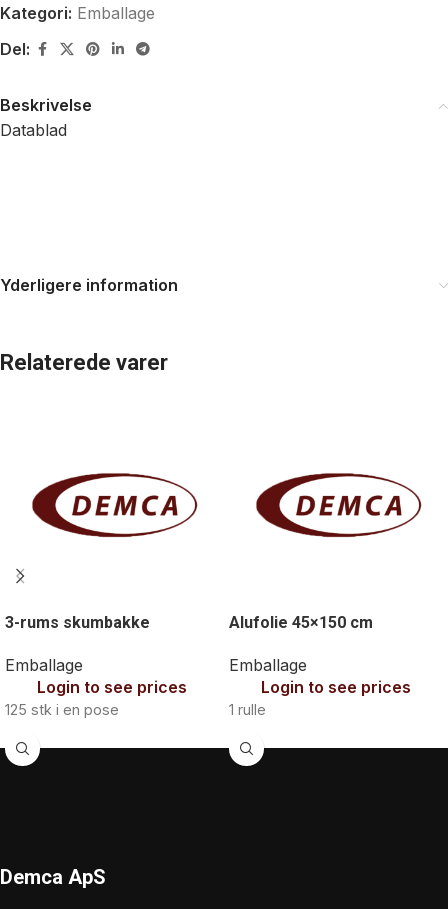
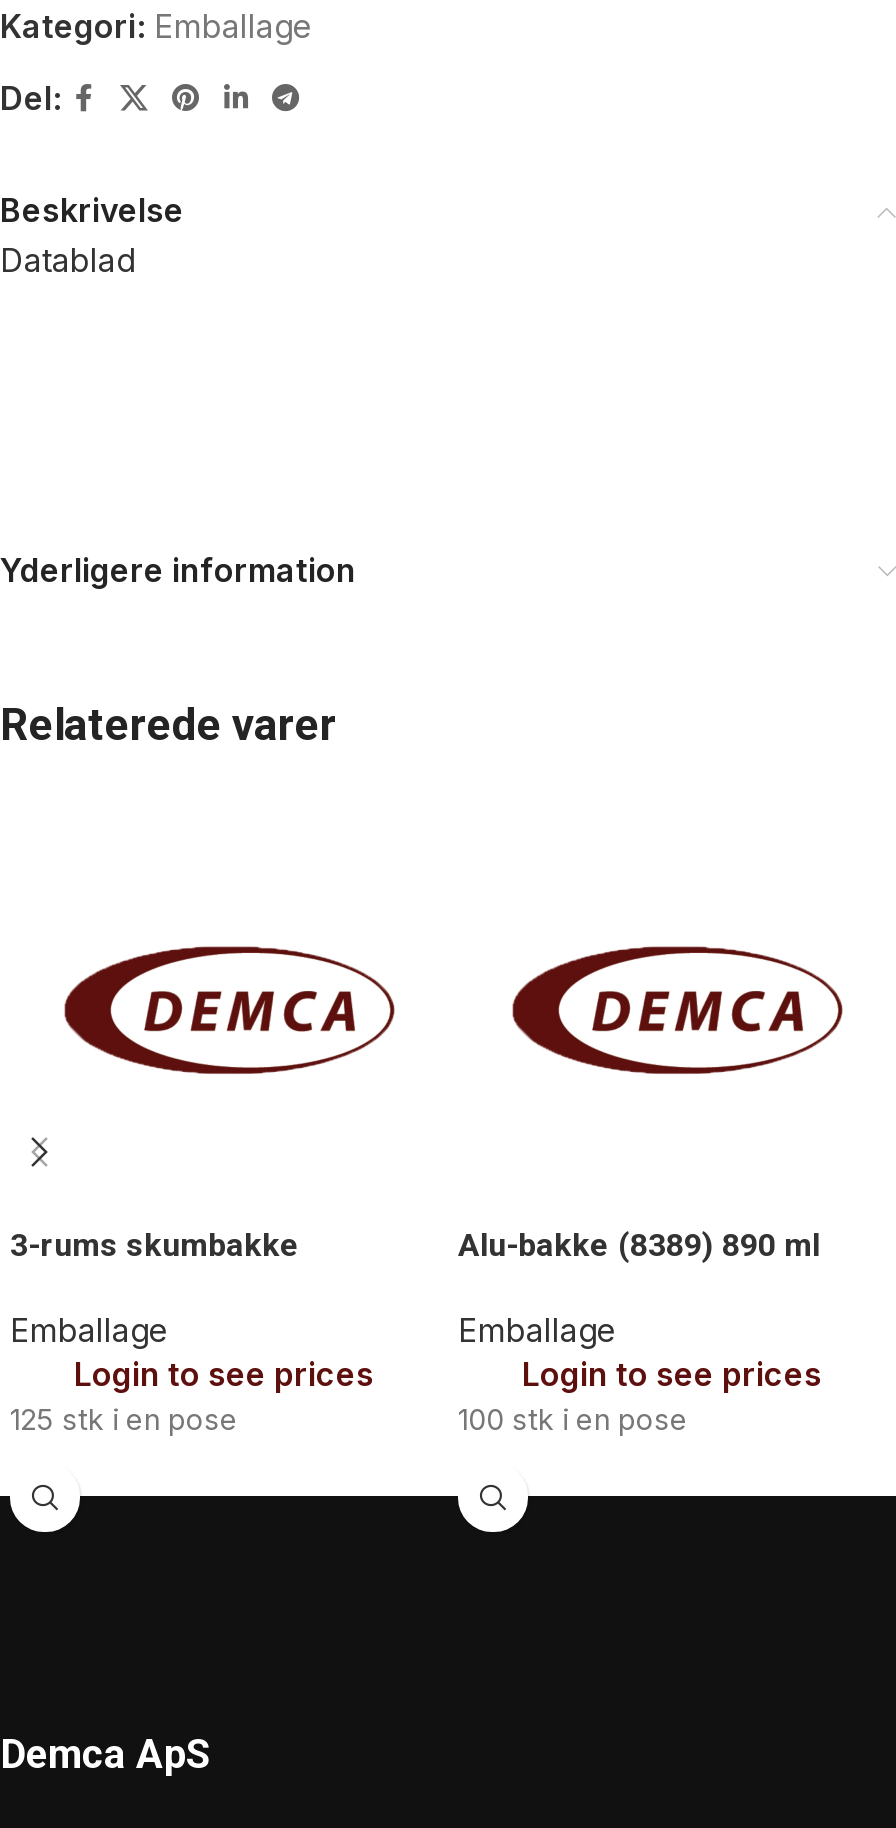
- Alufolie 45×150 cm
+ Alu-bakke (8389) 890 ml

- 1 rulle
+ 100 stk i en pose
